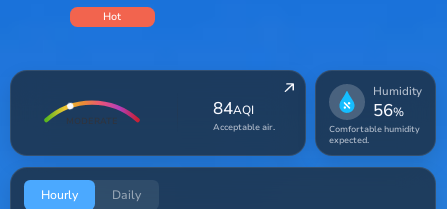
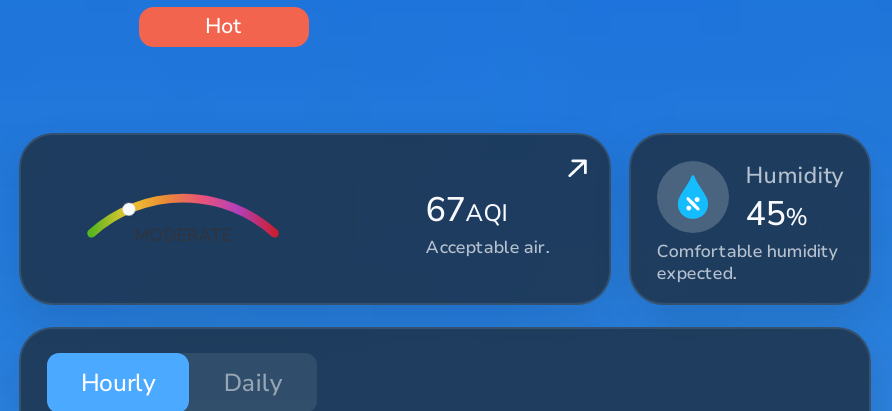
- 84AQI
+ 67AQI

- 56%
+ 45%
